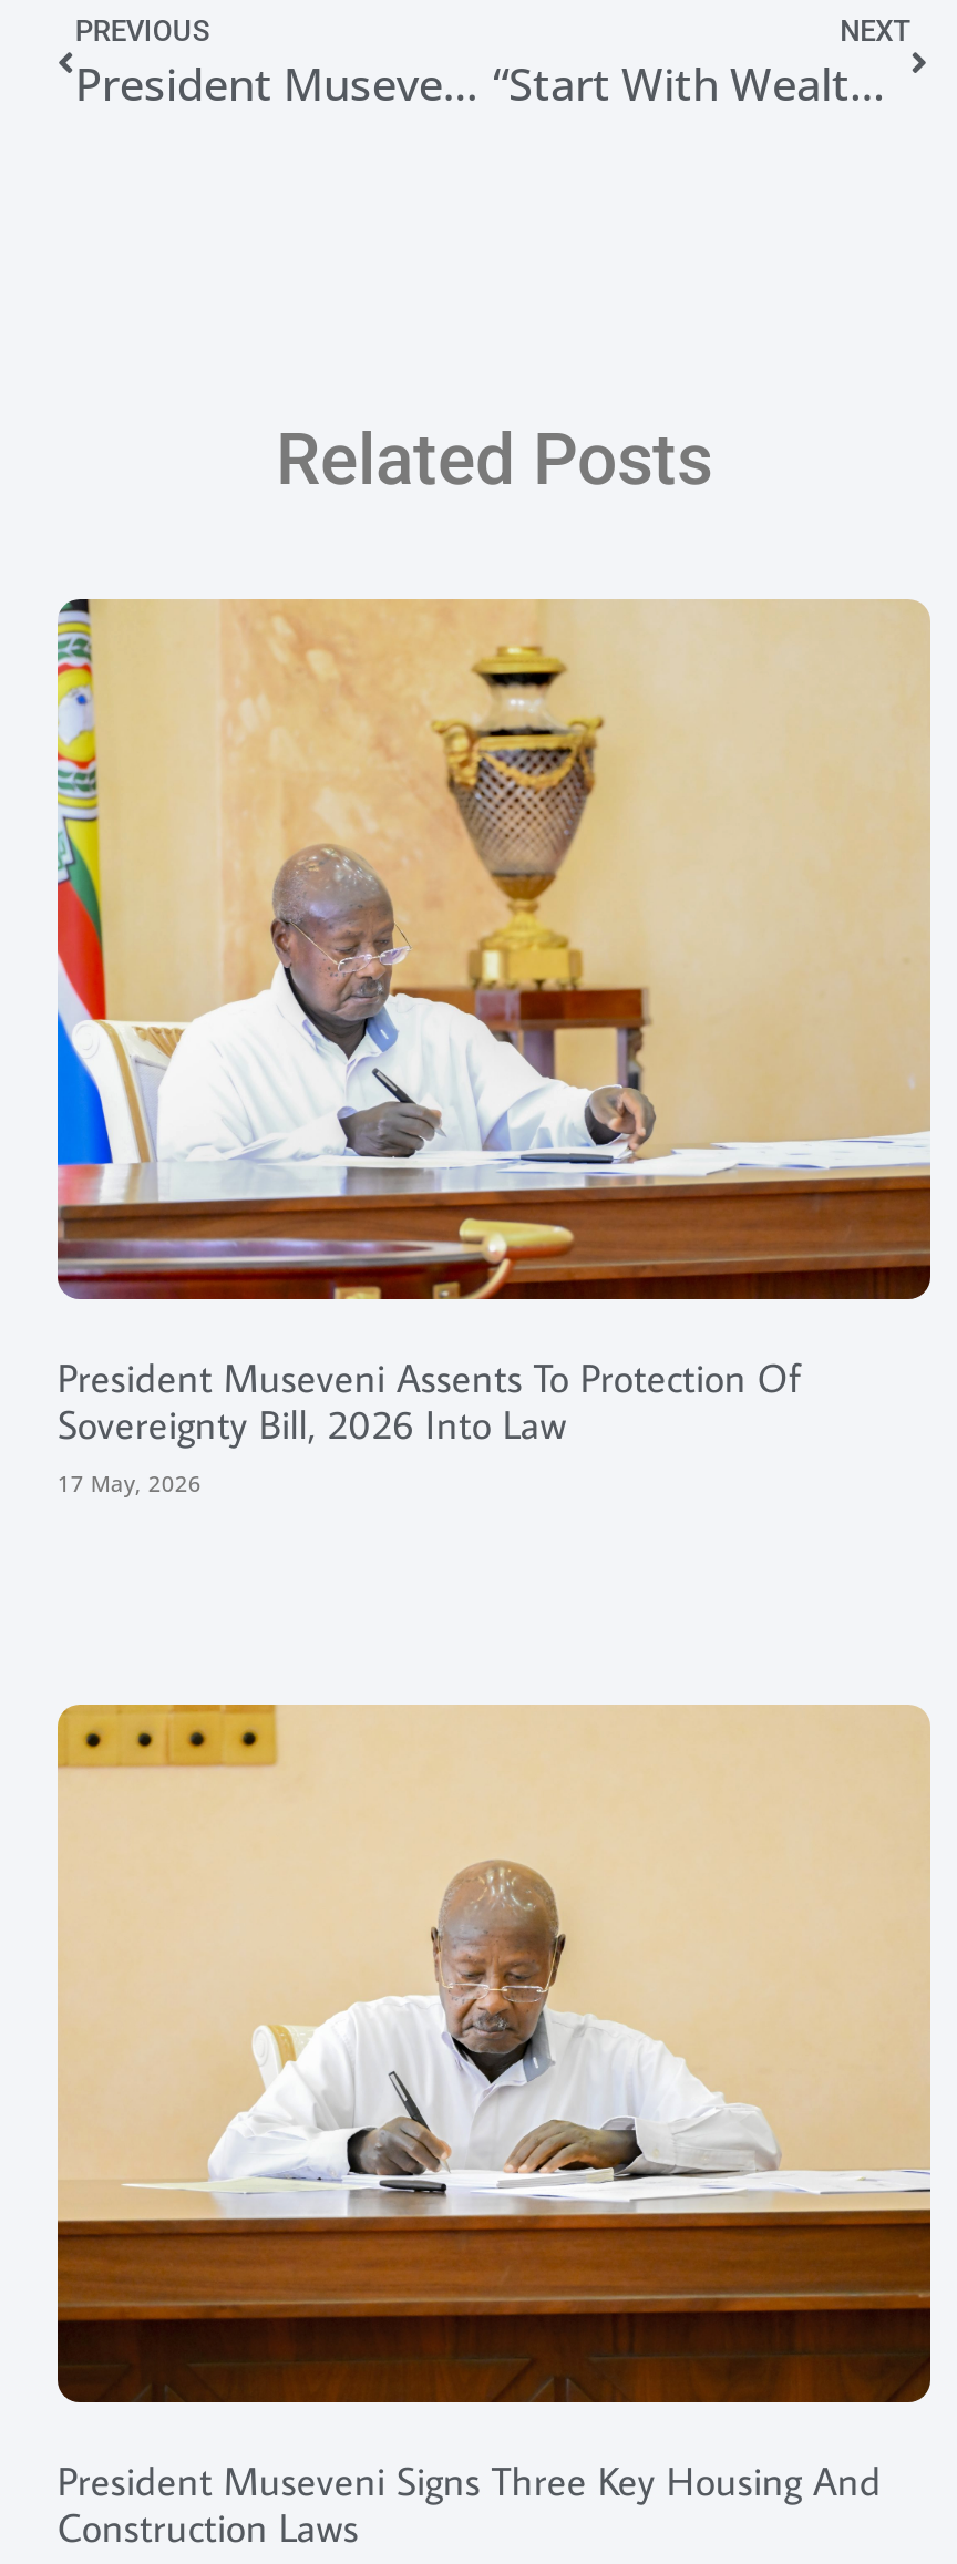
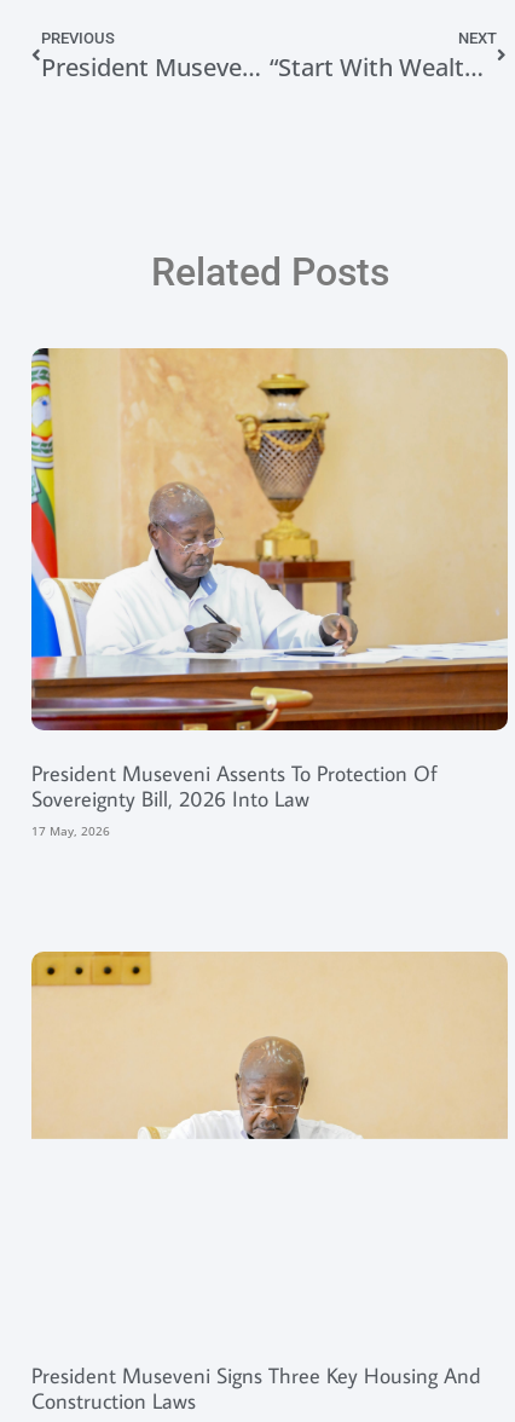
- [image]
